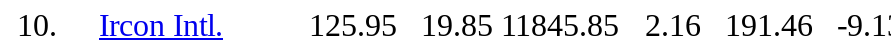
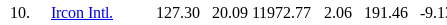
- 125.95
+ 127.30

- 19.85 11845.85
+ 20.09 11972.77

- 2.16
+ 2.06
